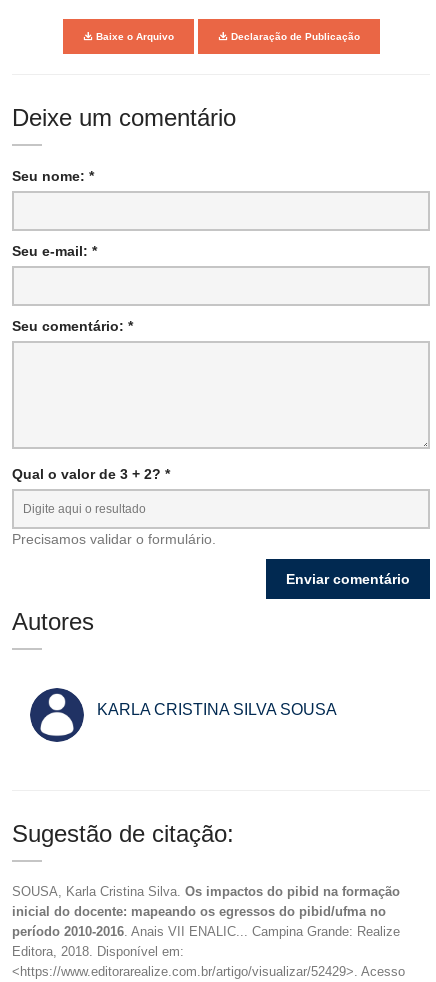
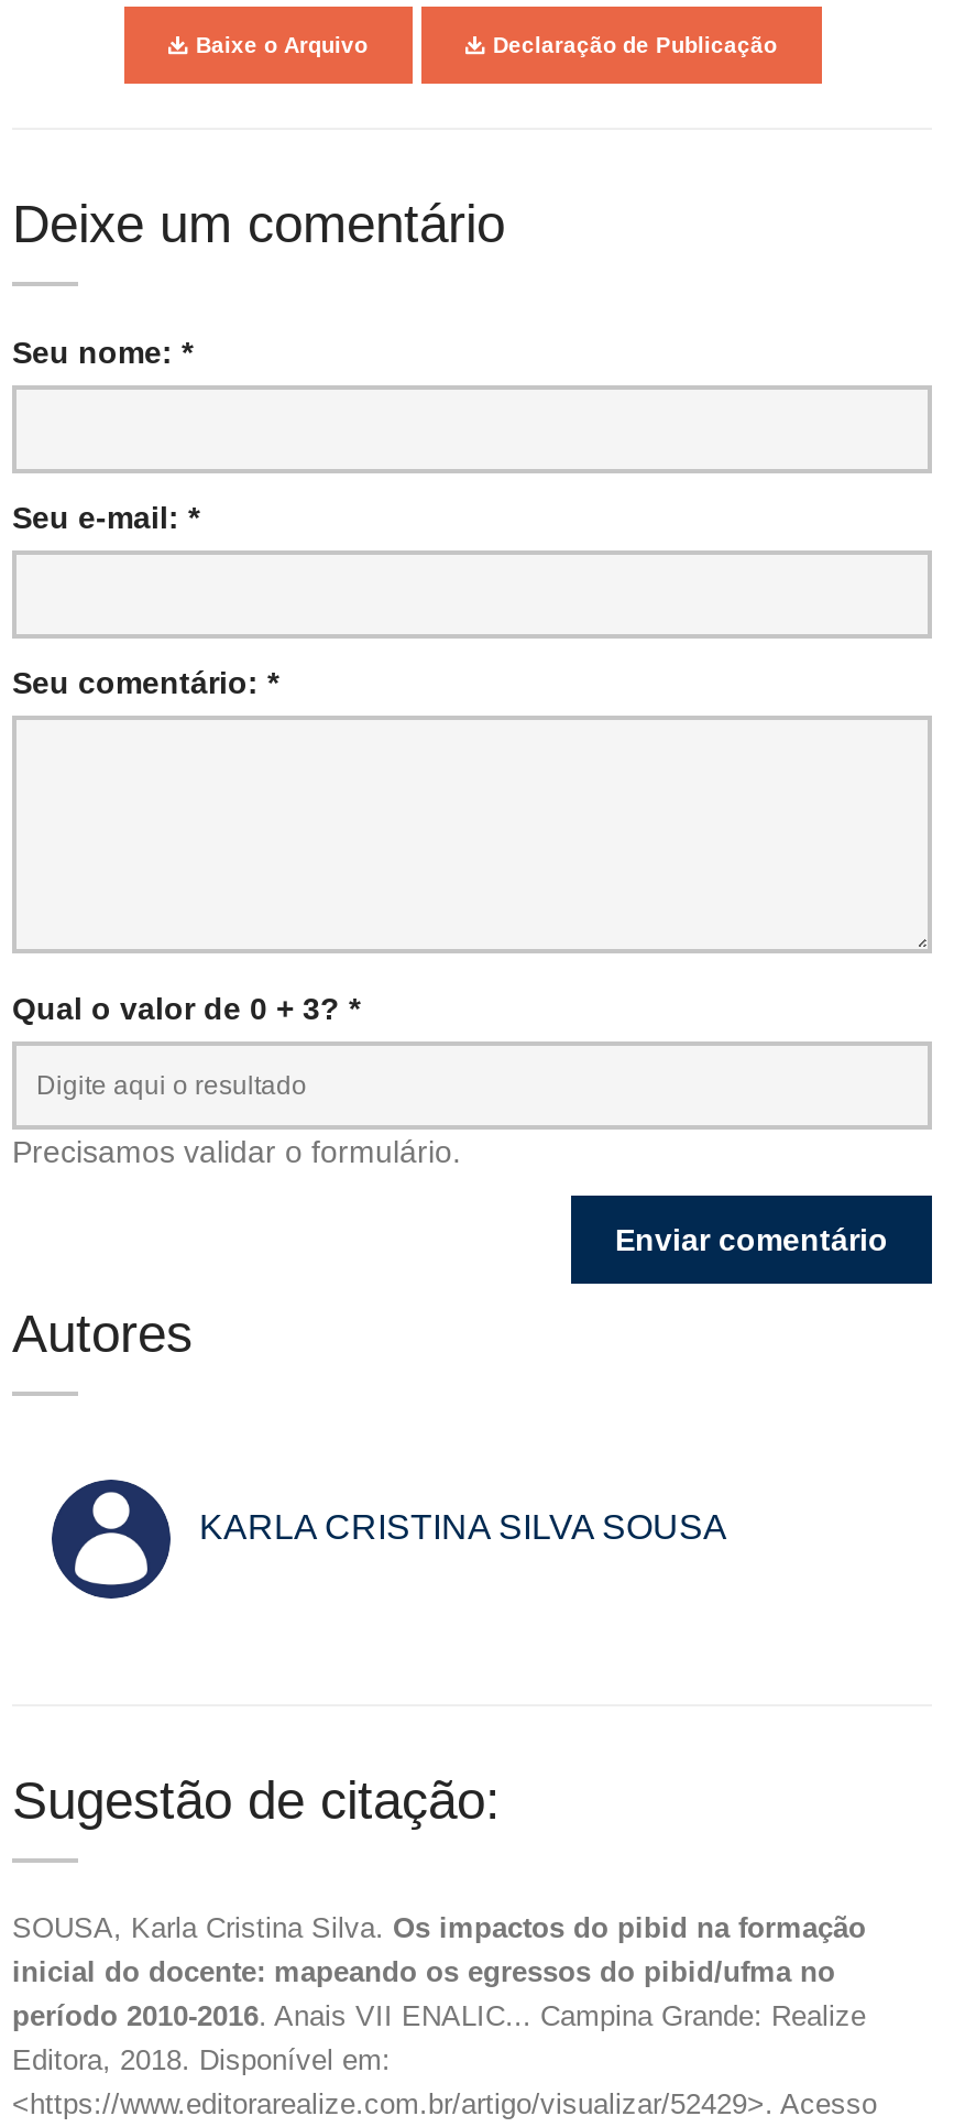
- Qual o valor de 3 + 2? *
+ Qual o valor de 0 + 3? *
